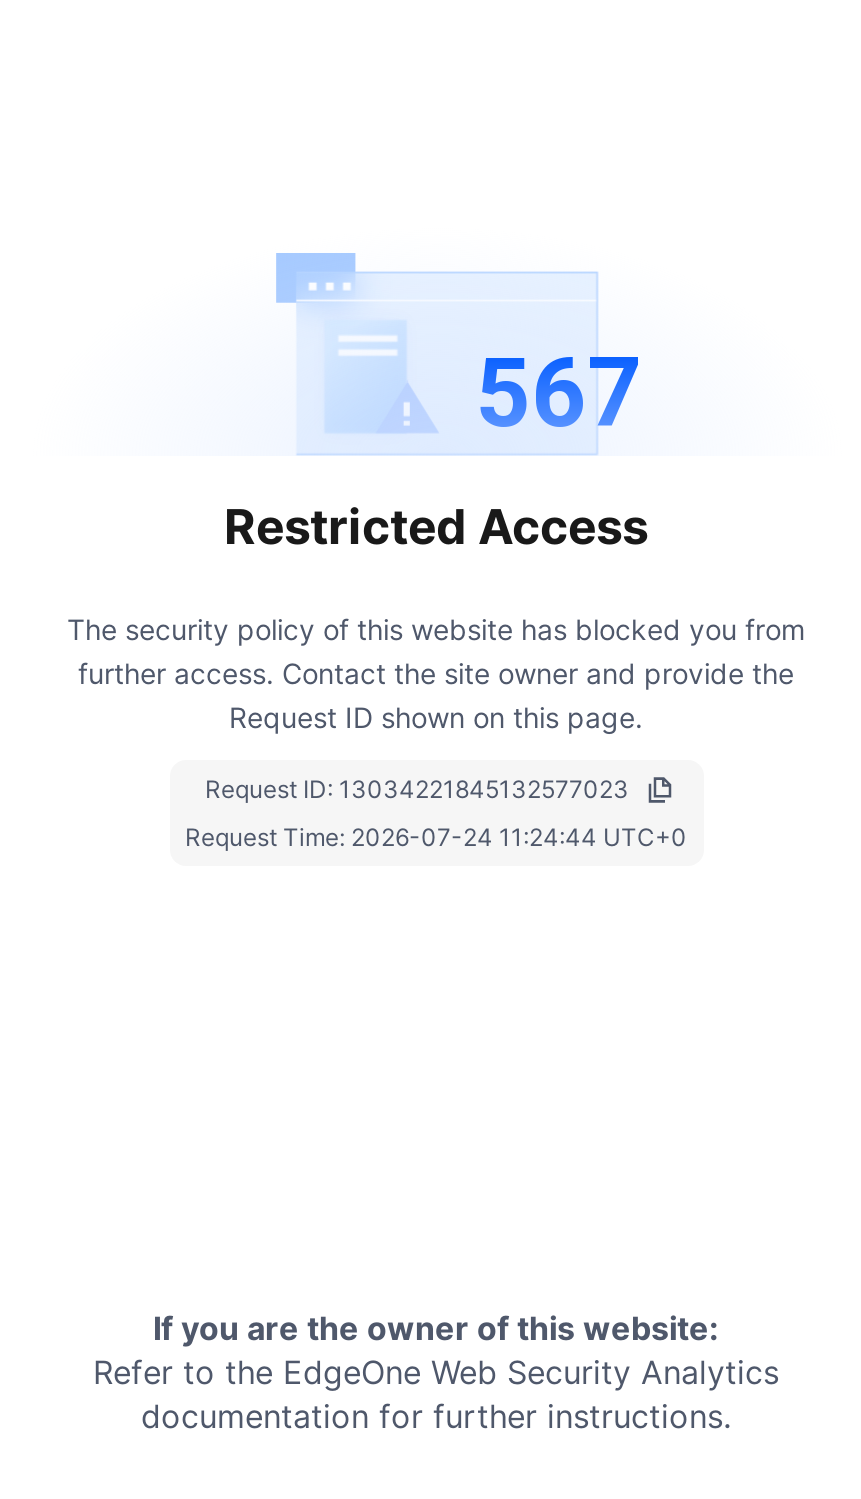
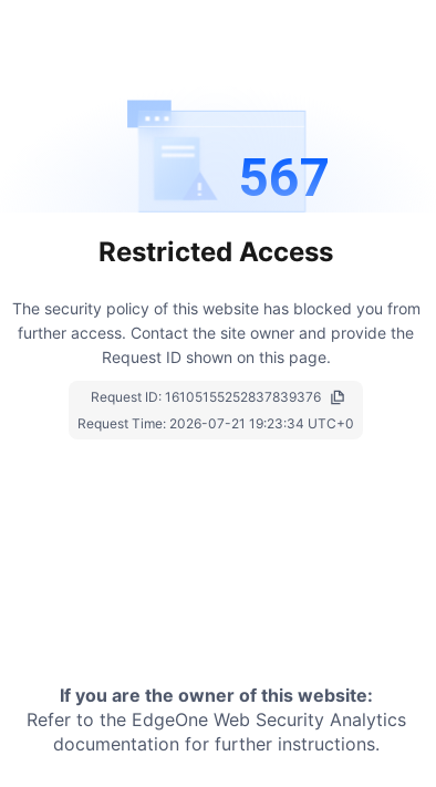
- Request ID: 13034221845132577023
+ Request ID: 16105155252837839376

- Request Time: 2026-07-24 11:24:44 UTC+0
+ Request Time: 2026-07-21 19:23:34 UTC+0
